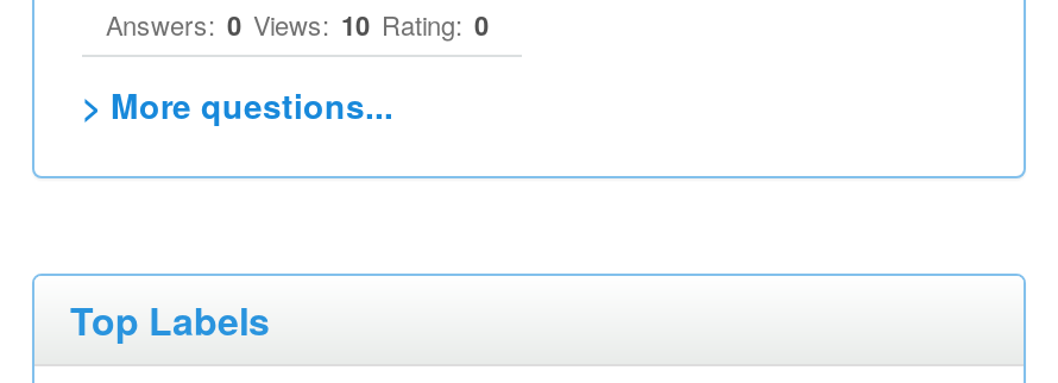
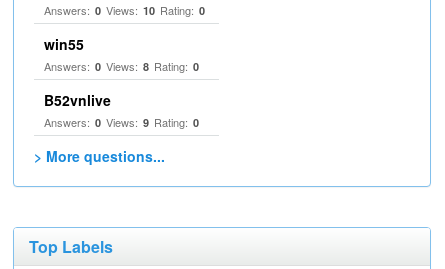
+ win55
+ Answers: 0 Views: 8 Rating: 0
+ B52vnlive
+ Answers: 0 Views: 9 Rating: 0
